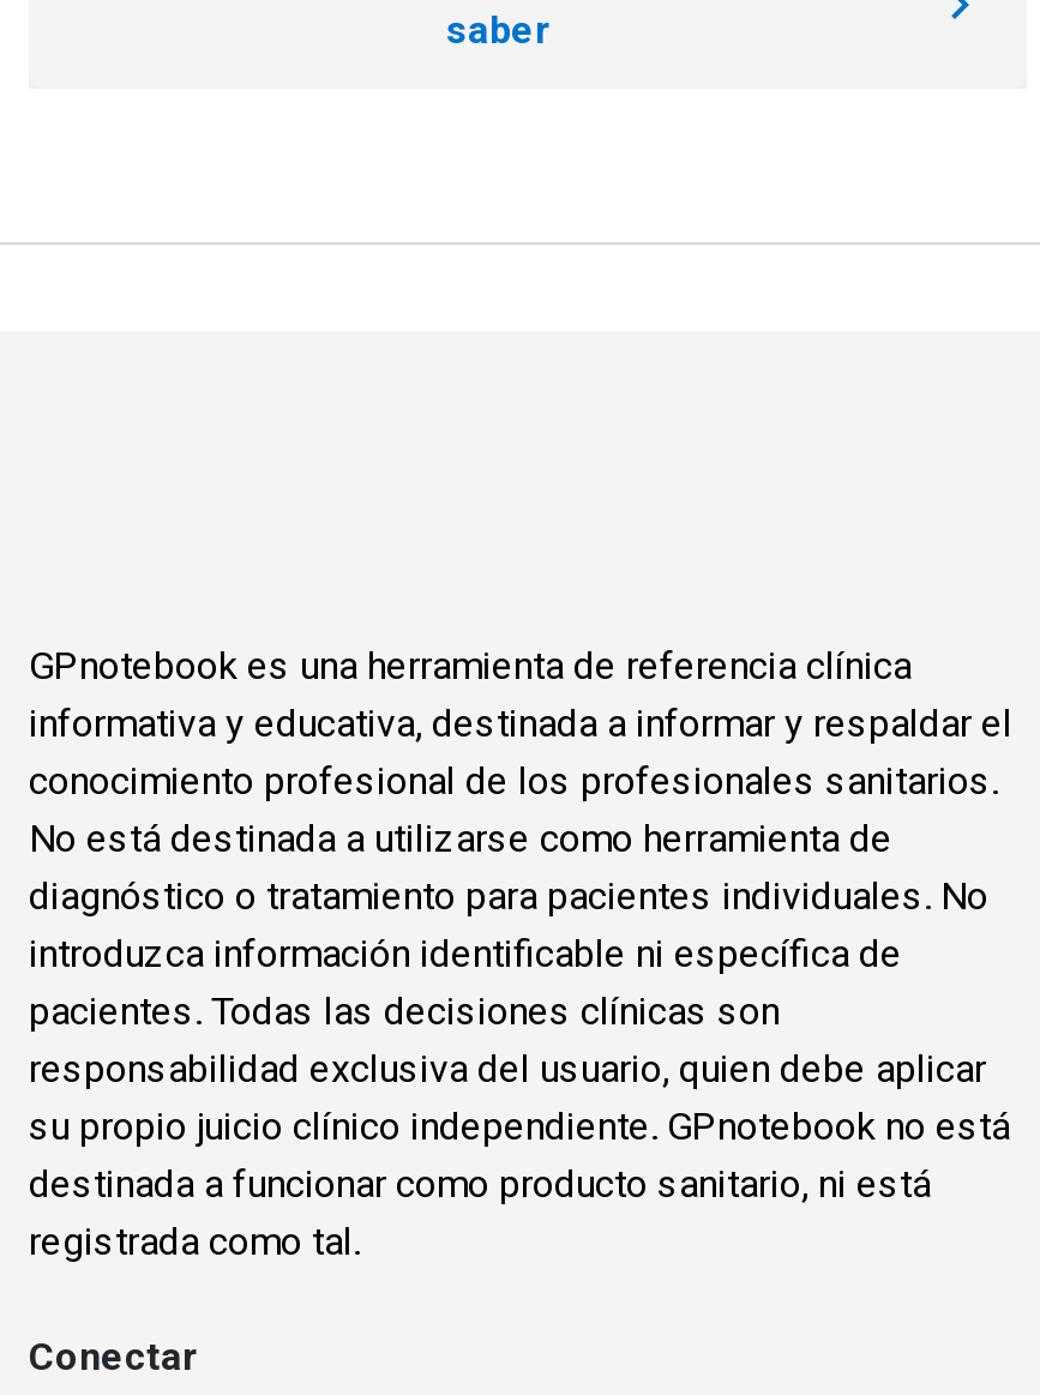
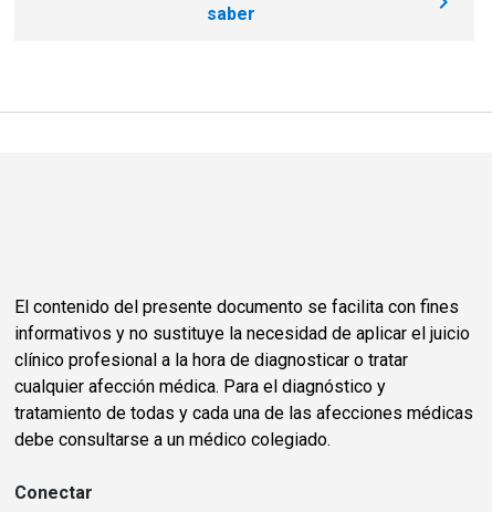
- GPnotebook es una herramienta de referencia clínica
- informativa y educativa, destinada a informar y respaldar el
- conocimiento profesional de los profesionales sanitarios.
- No está destinada a utilizarse como herramienta de
- diagnóstico o tratamiento para pacientes individuales. No
- introduzca información identificable ni específica de
- pacientes. Todas las decisiones clínicas son
- responsabilidad exclusiva del usuario, quien debe aplicar
- su propio juicio clínico independiente. GPnotebook no está
- destinada a funcionar como producto sanitario, ni está
- registrada como tal.
+ El contenido del presente documento se facilita con fines
+ informativos y no sustituye la necesidad de aplicar el juicio
+ clínico profesional a la hora de diagnosticar o tratar
+ cualquier afección médica. Para el diagnóstico y
+ tratamiento de todas y cada una de las afecciones médicas
+ debe consultarse a un médico colegiado.
